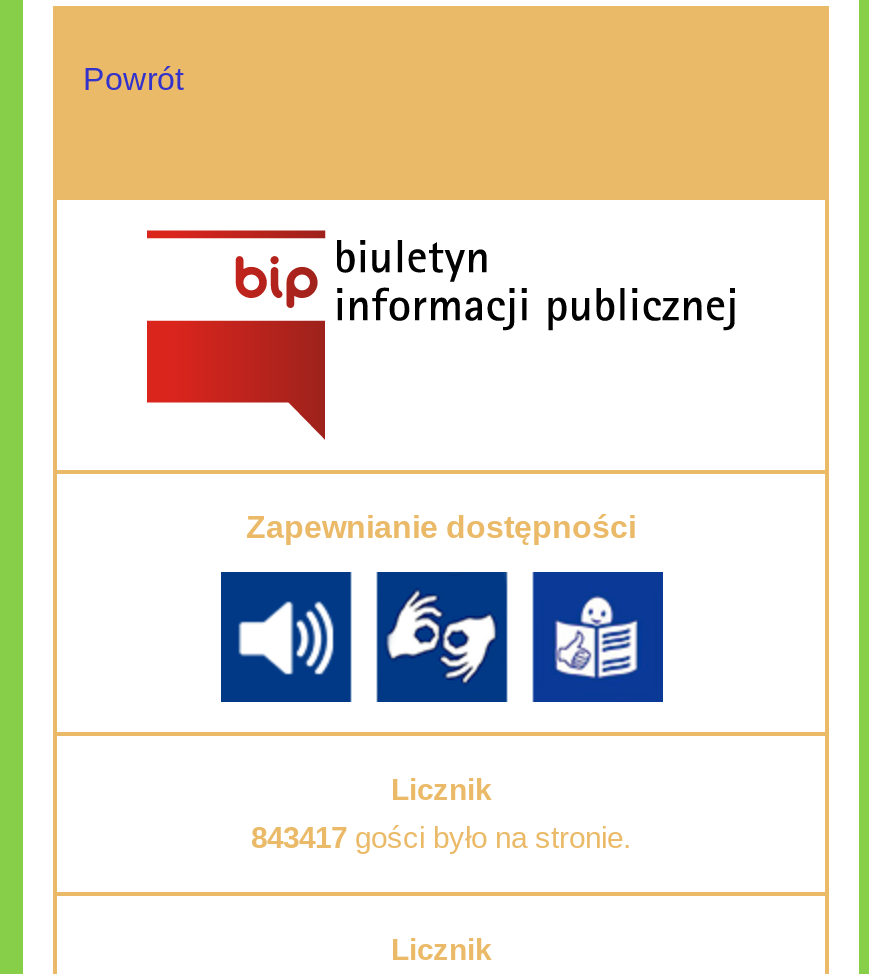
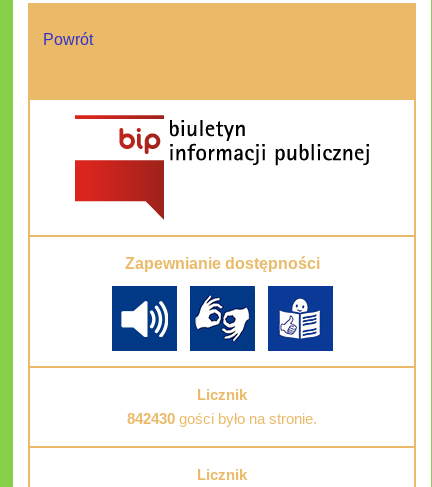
- 843417 gości było na stronie.
+ 842430 gości było na stronie.
